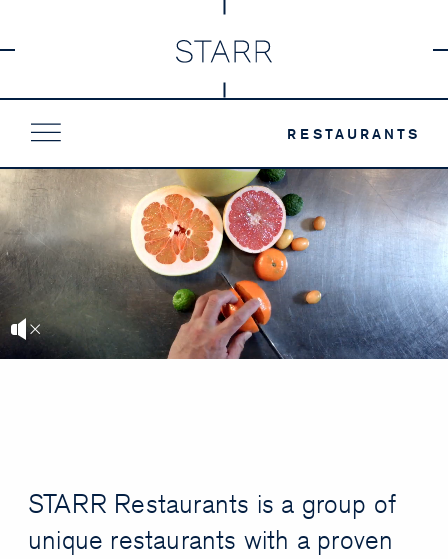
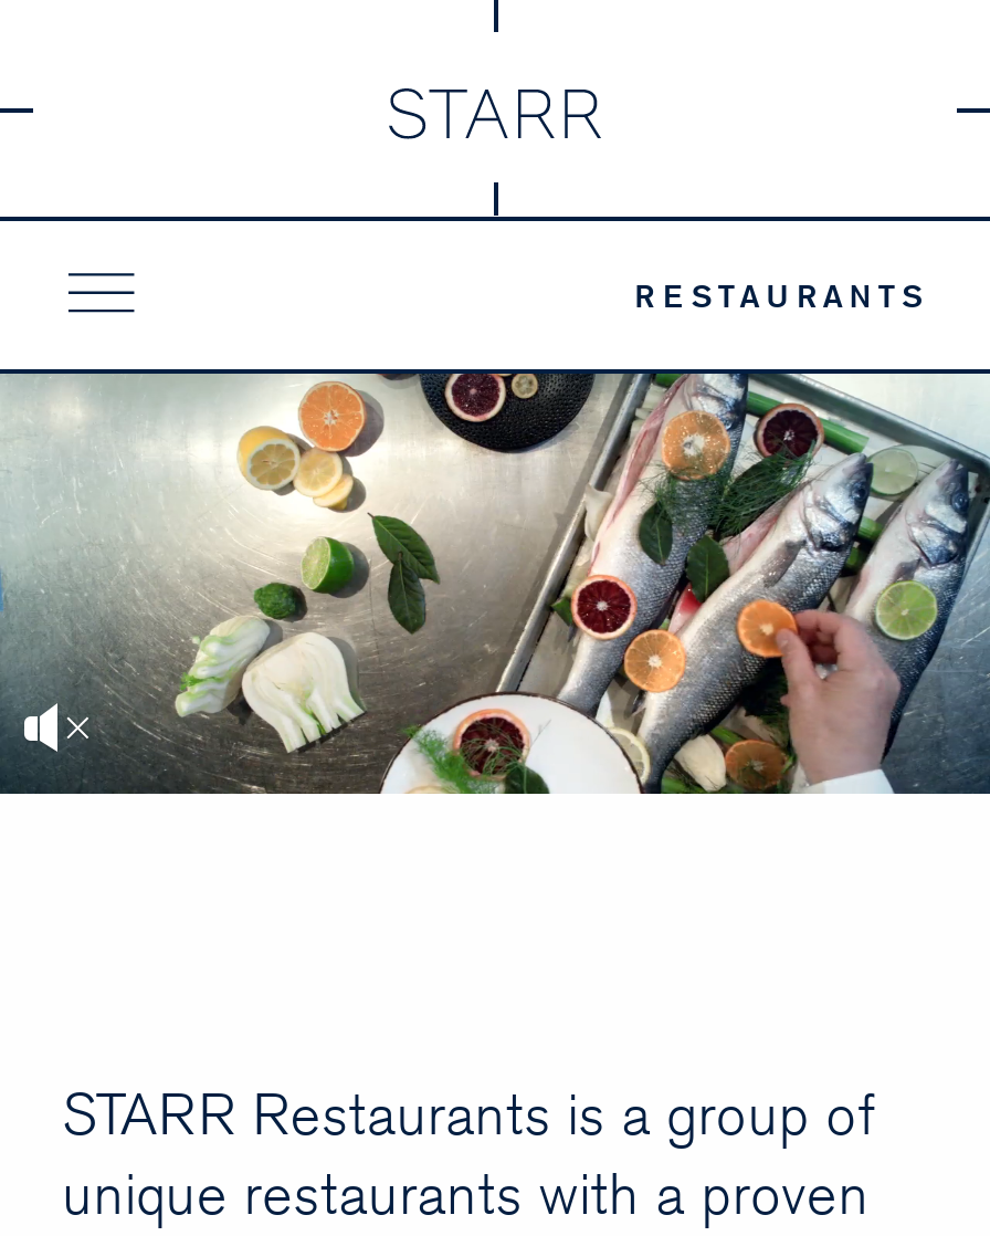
- [image]
+ [image]
